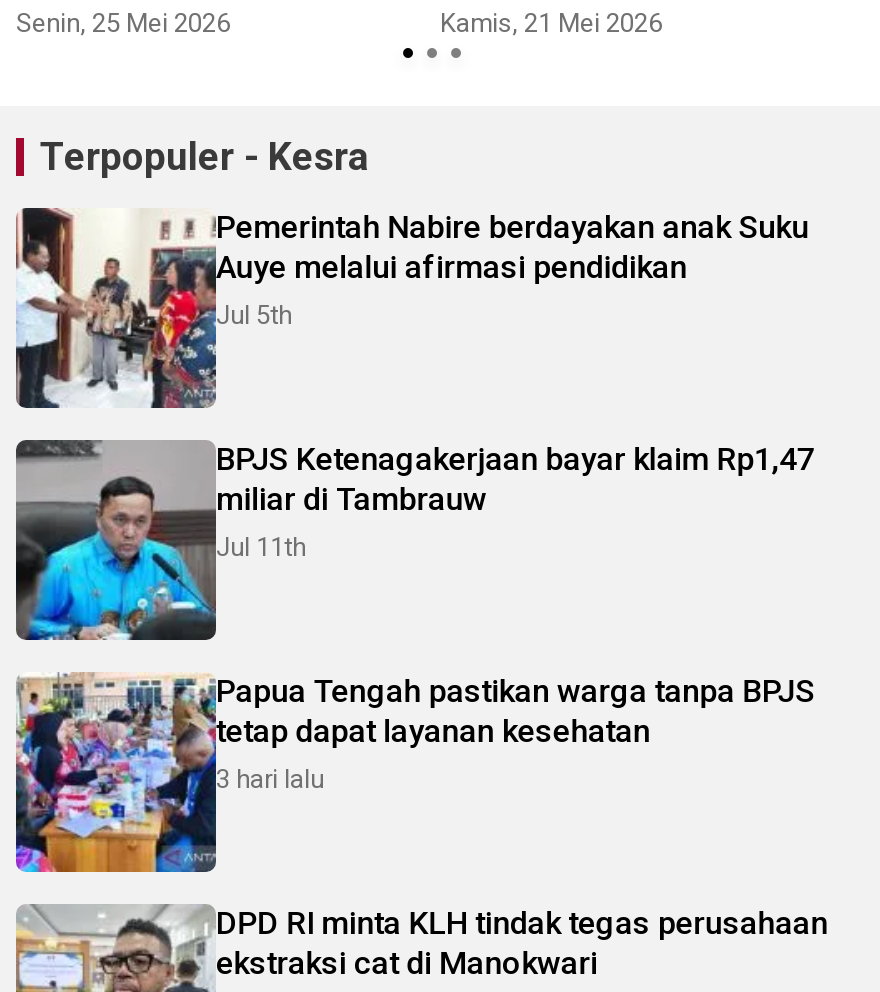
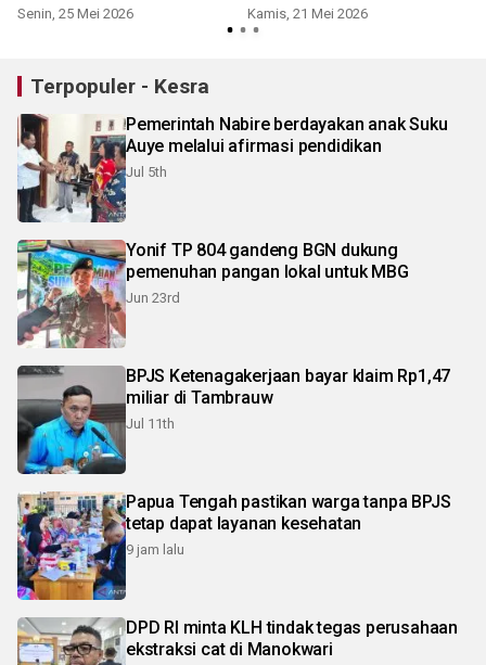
+ [image]
+ Yonif TP 804 gandeng BGN dukung
+ pemenuhan pangan lokal untuk MBG
+ Jun 23rd

- 3 hari lalu
+ 9 jam lalu
